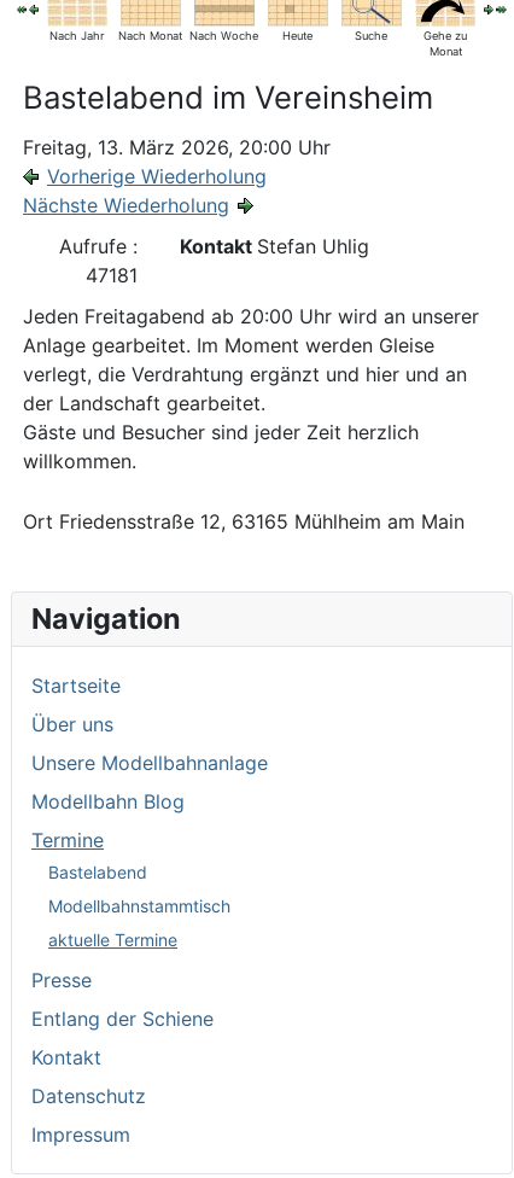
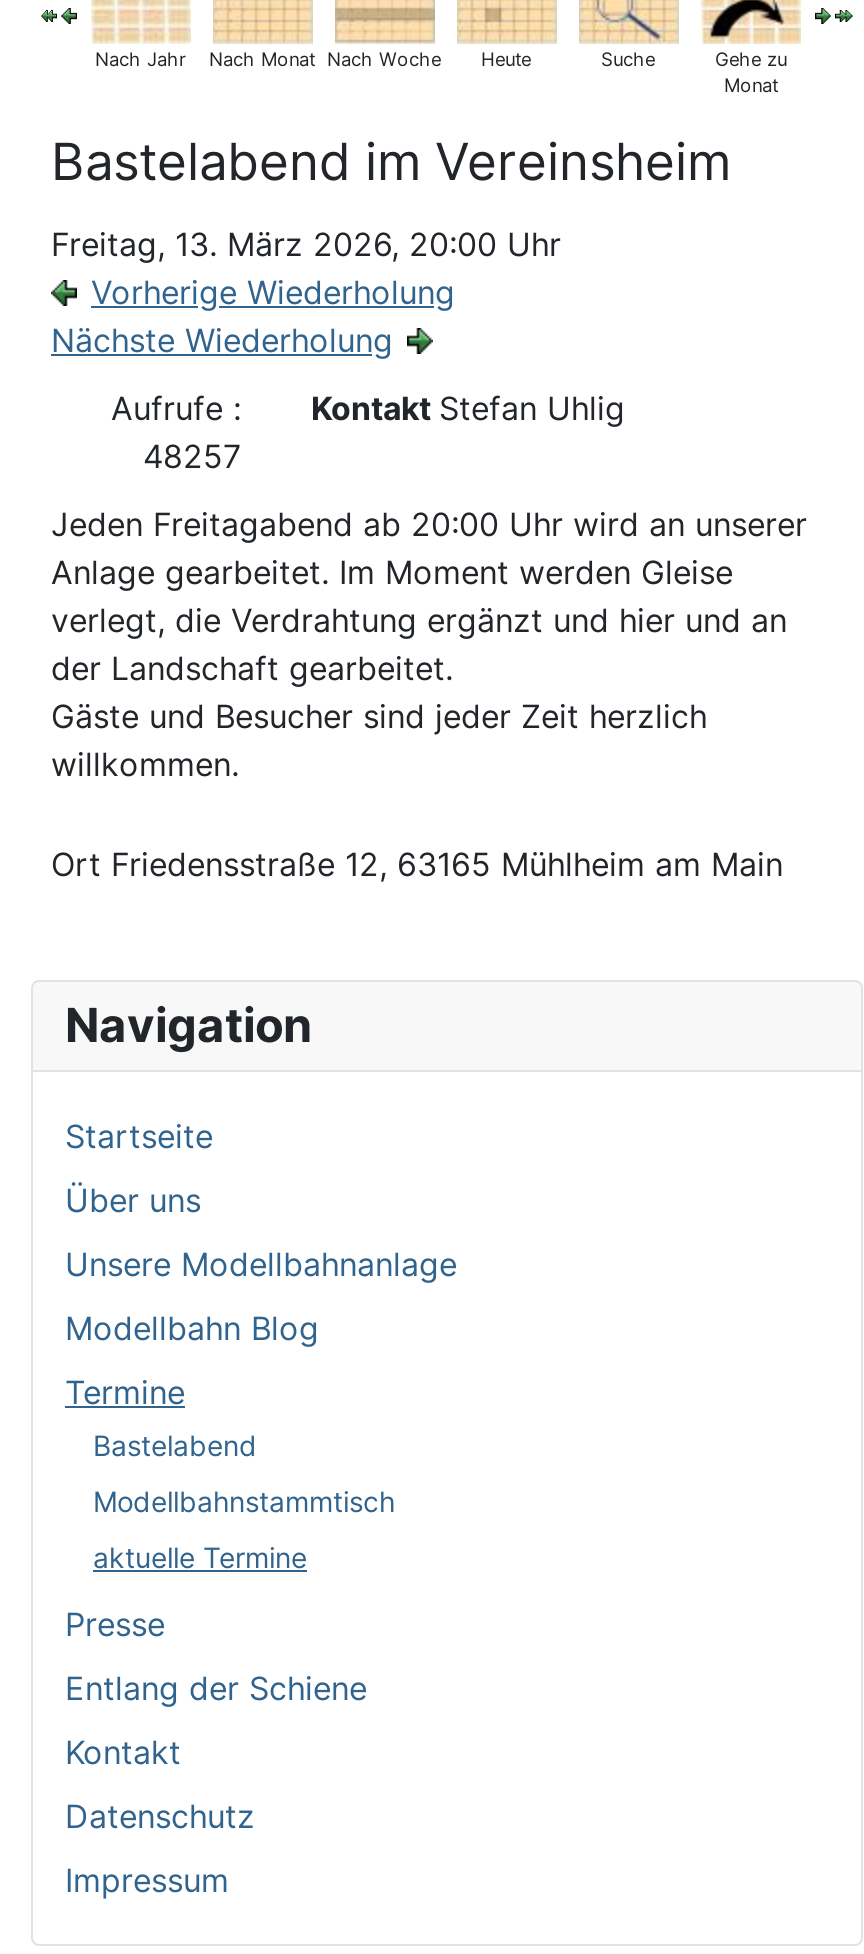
- 47181
+ 48257
